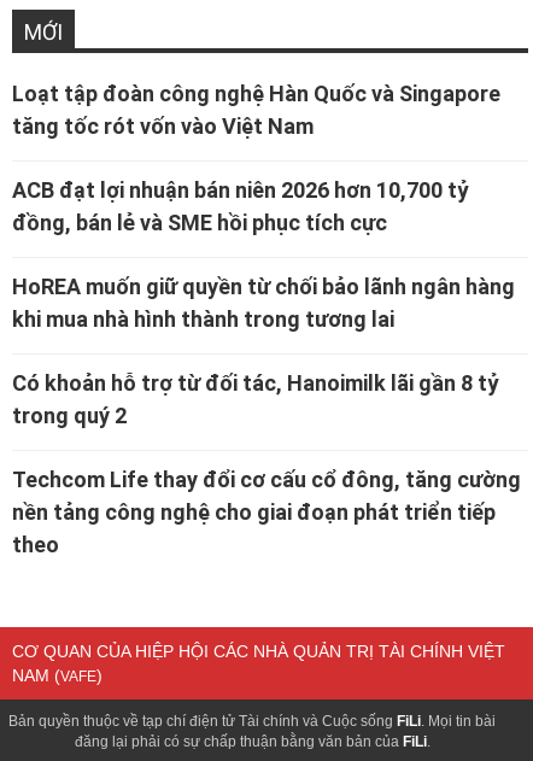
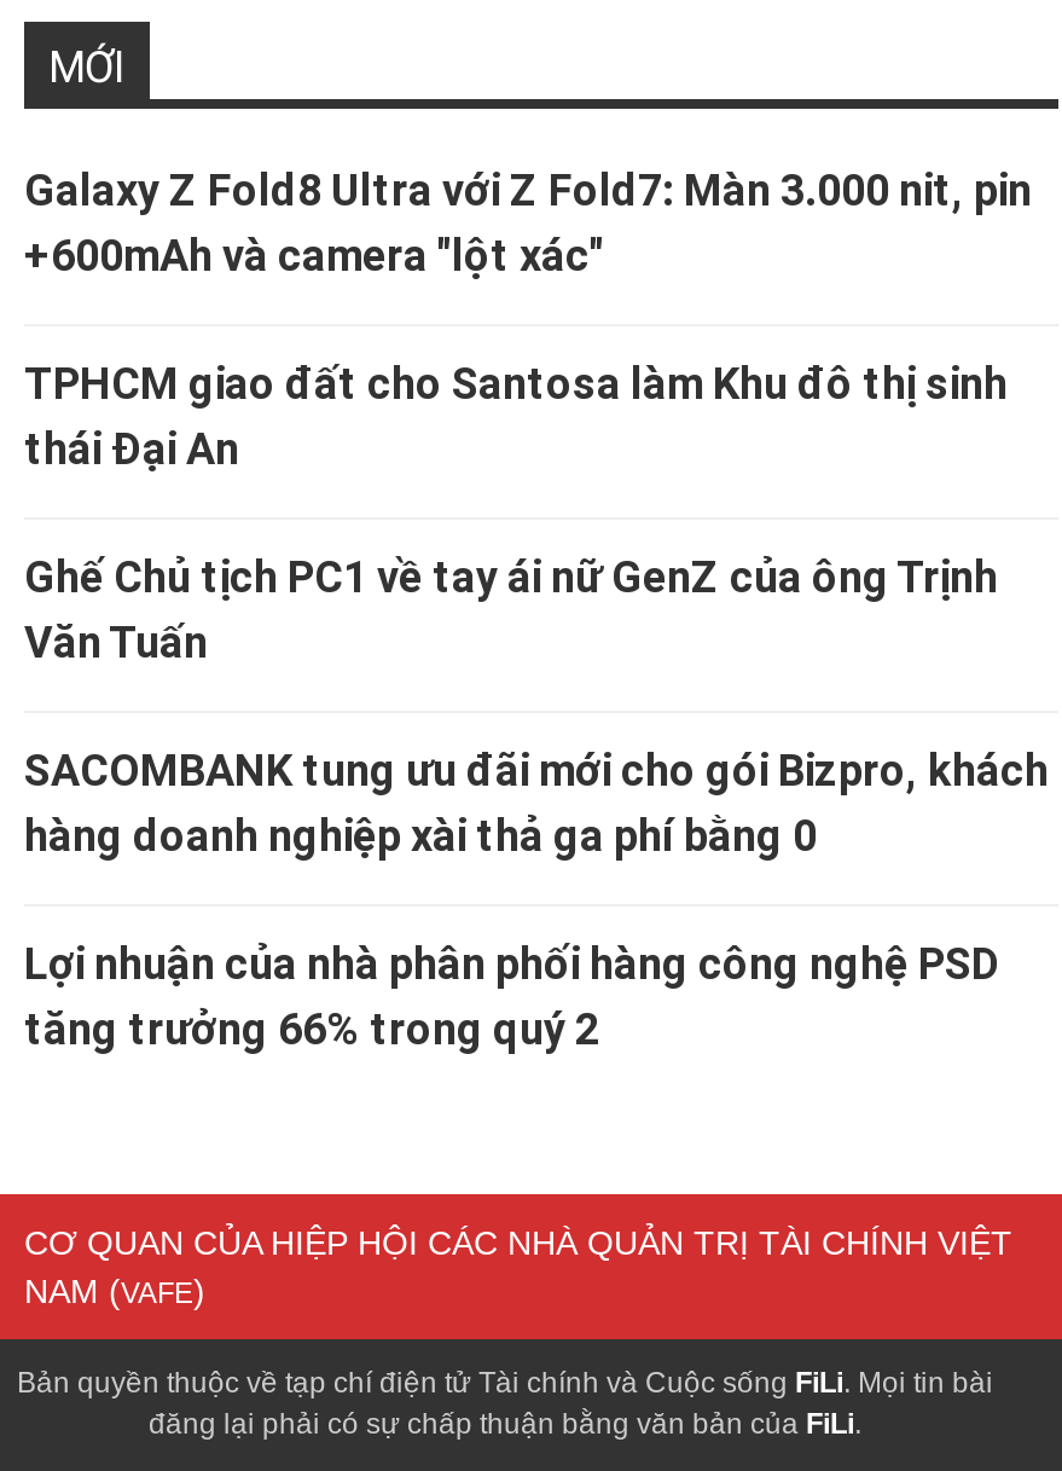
- Loạt tập đoàn công nghệ Hàn Quốc và Singapore
- tăng tốc rót vốn vào Việt Nam
+ Galaxy Z Fold8 Ultra với Z Fold7: Màn 3.000 nit, pin
+ +600mAh và camera "lột xác"

- ACB đạt lợi nhuận bán niên 2026 hơn 10,700 tỷ
- đồng, bán lẻ và SME hồi phục tích cực
+ TPHCM giao đất cho Santosa làm Khu đô thị sinh
+ thái Đại An

- HoREA muốn giữ quyền từ chối bảo lãnh ngân hàng
- khi mua nhà hình thành trong tương lai
+ Ghế Chủ tịch PC1 về tay ái nữ GenZ của ông Trịnh
+ Văn Tuấn

- Có khoản hỗ trợ từ đối tác, Hanoimilk lãi gần 8 tỷ
- trong quý 2
+ SACOMBANK tung ưu đãi mới cho gói Bizpro, khách
+ hàng doanh nghiệp xài thả ga phí bằng 0

- Techcom Life thay đổi cơ cấu cổ đông, tăng cường
- nền tảng công nghệ cho giai đoạn phát triển tiếp
- theo
+ Lợi nhuận của nhà phân phối hàng công nghệ PSD
+ tăng trưởng 66% trong quý 2
